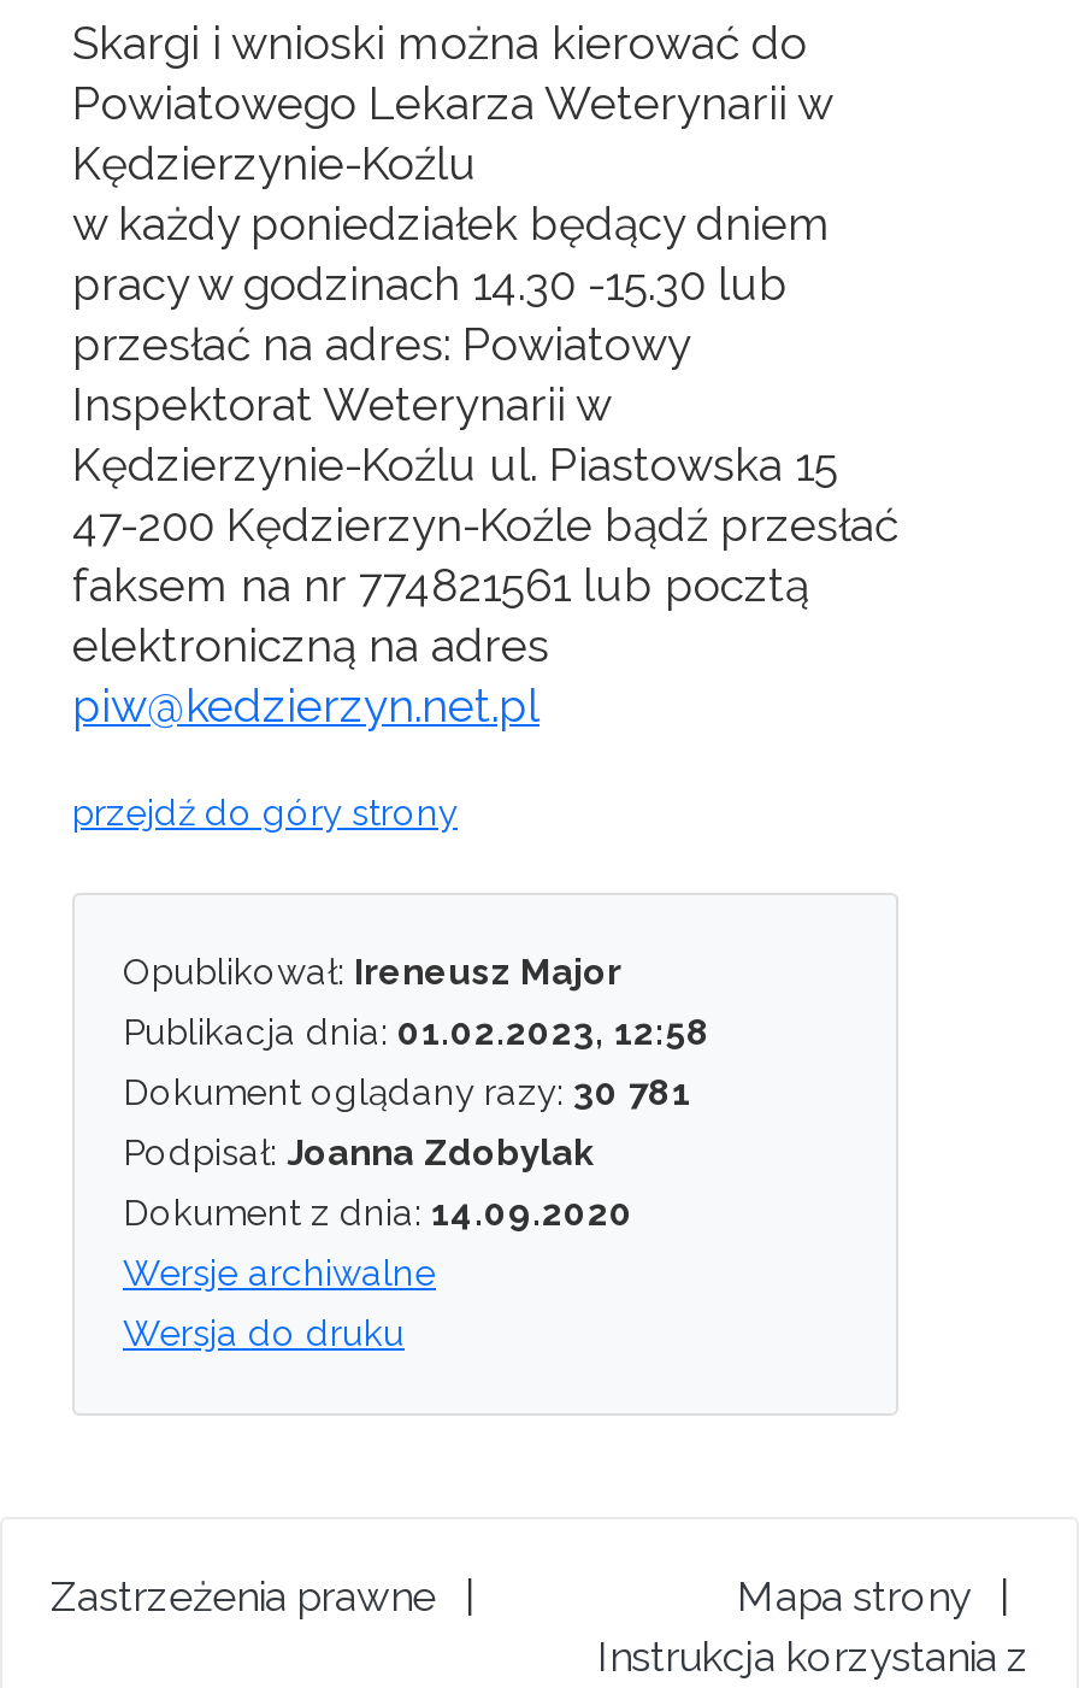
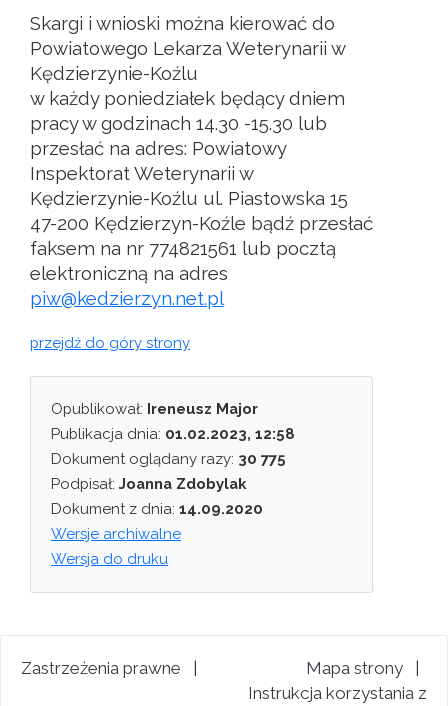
- Dokument oglądany razy: 30 781
+ Dokument oglądany razy: 30 775
